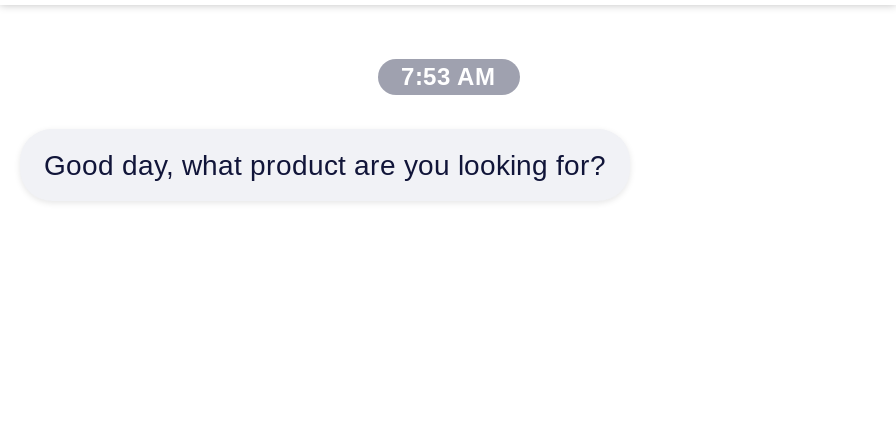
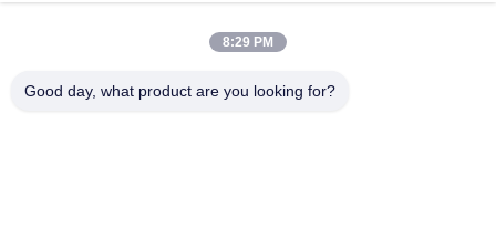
- 7:53 AM
+ 8:29 PM
